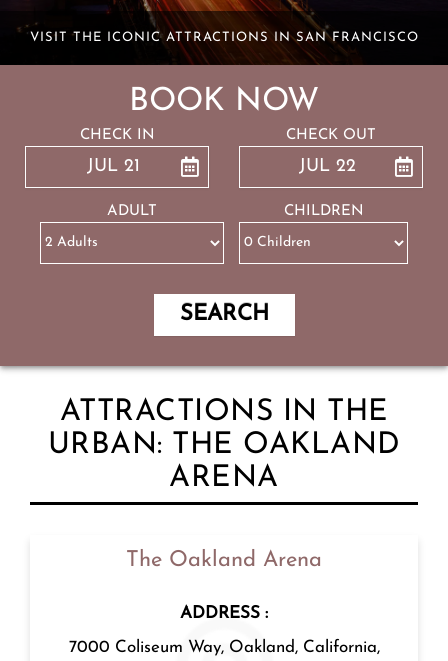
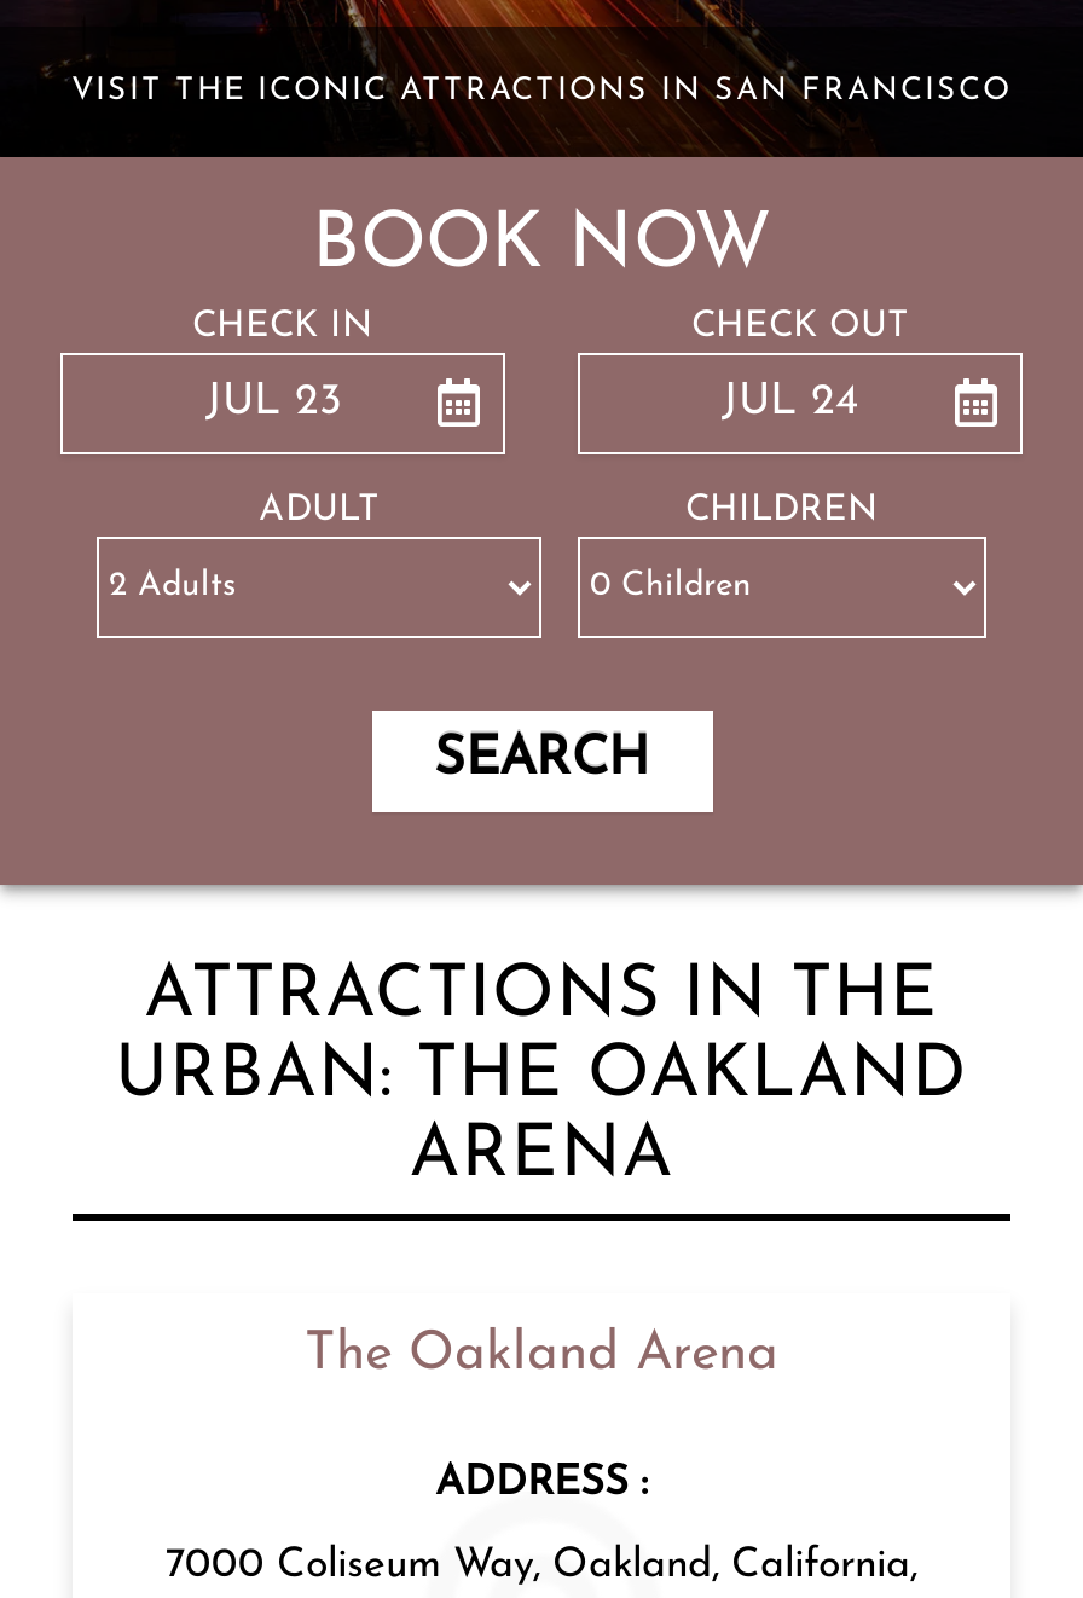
- JUL 21
+ JUL 23

- JUL 22
+ JUL 24
